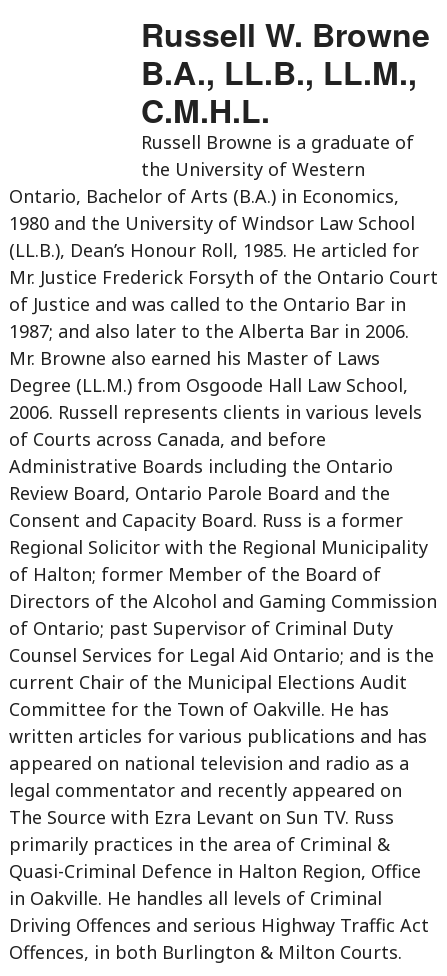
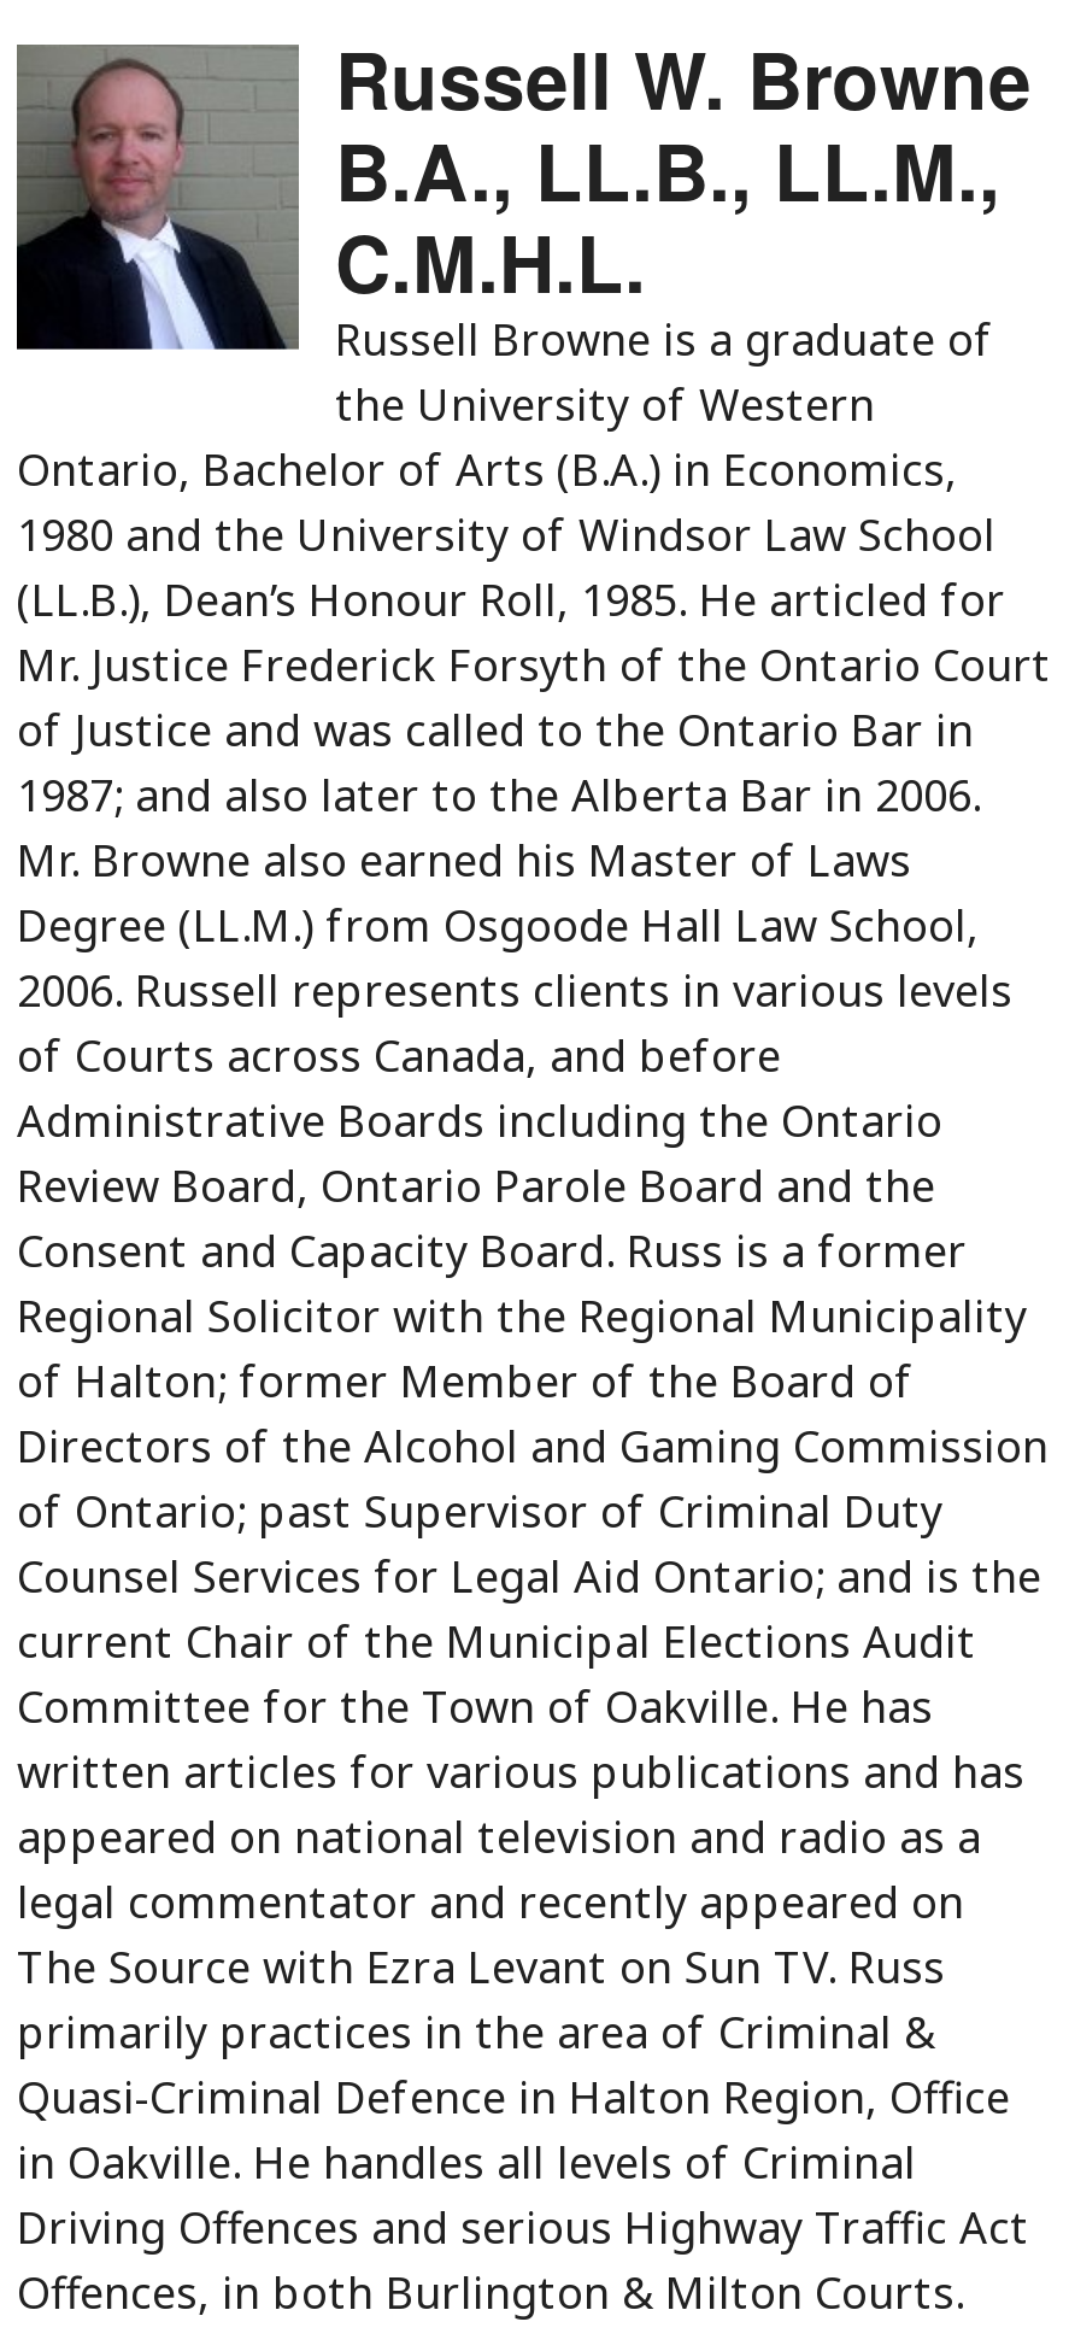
+ [image]
